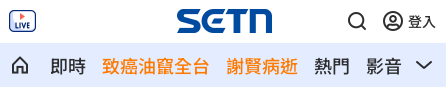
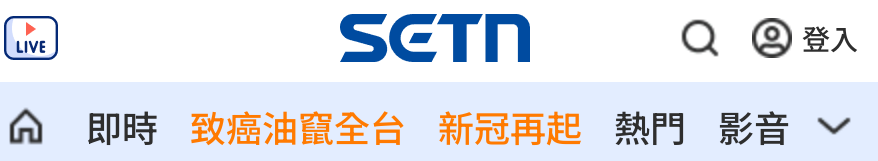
- 謝賢病逝
+ 新冠再起
